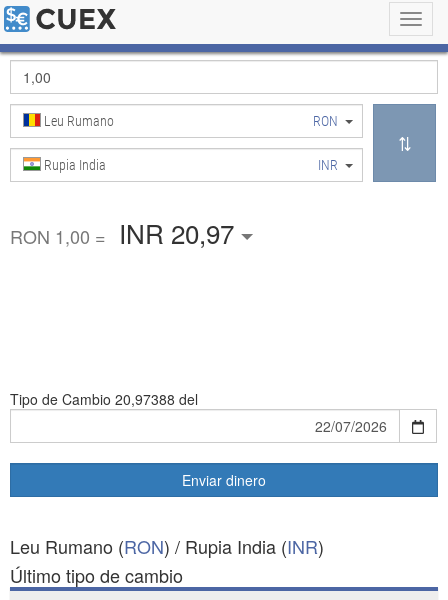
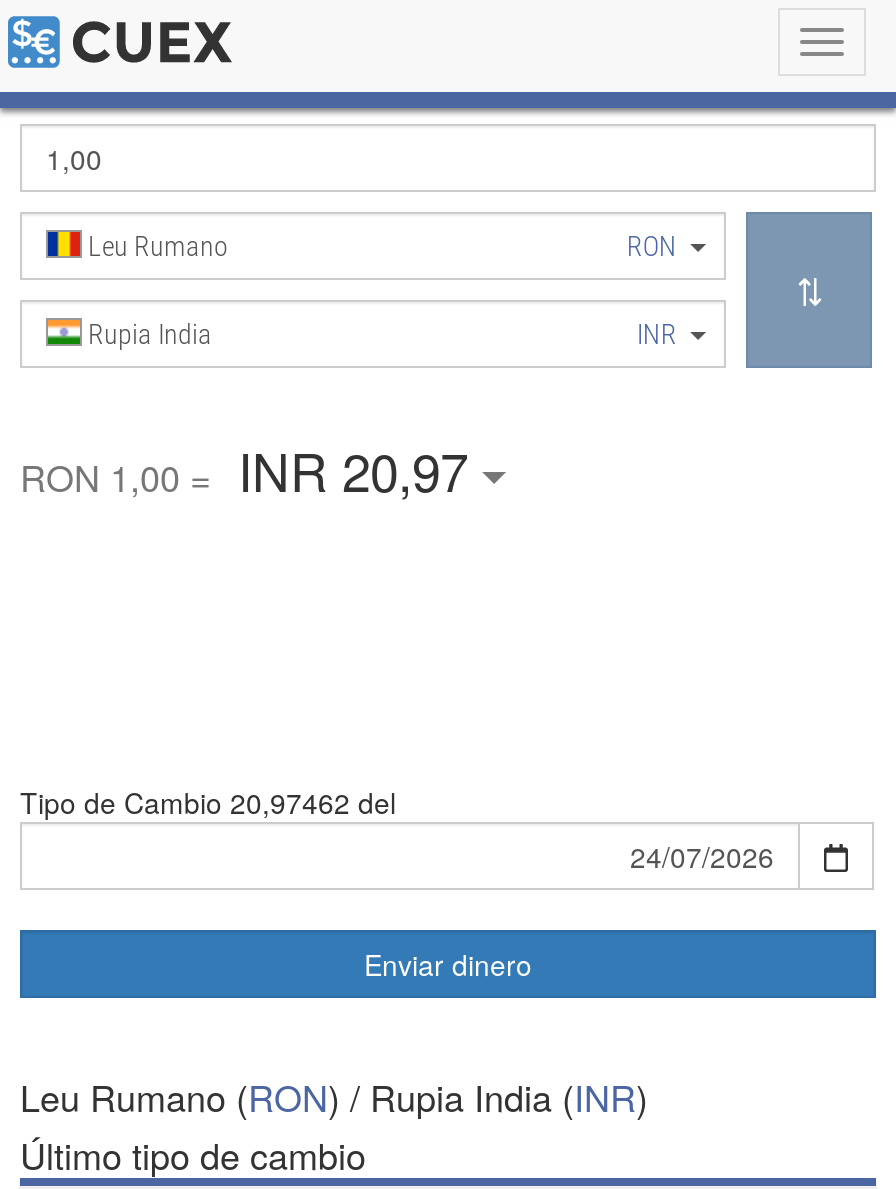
- Tipo de Cambio 20,97388 del
+ Tipo de Cambio 20,97462 del
